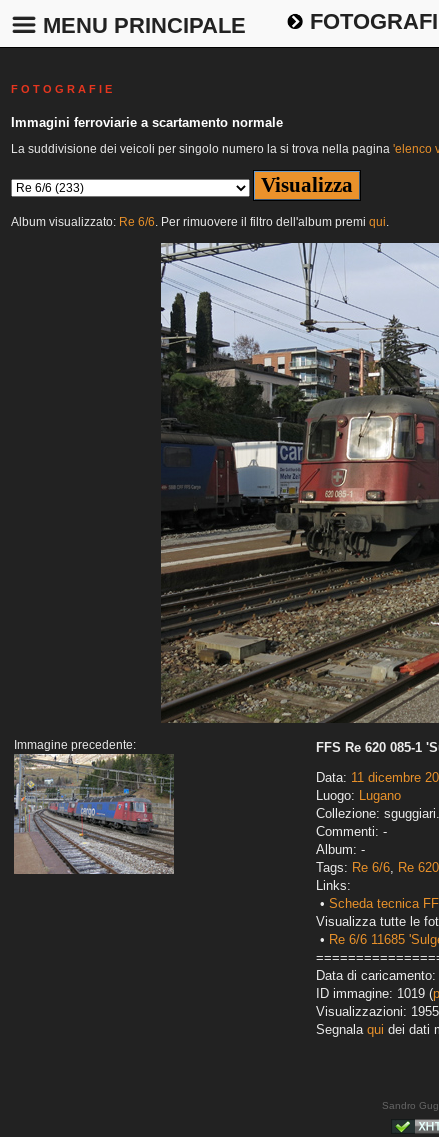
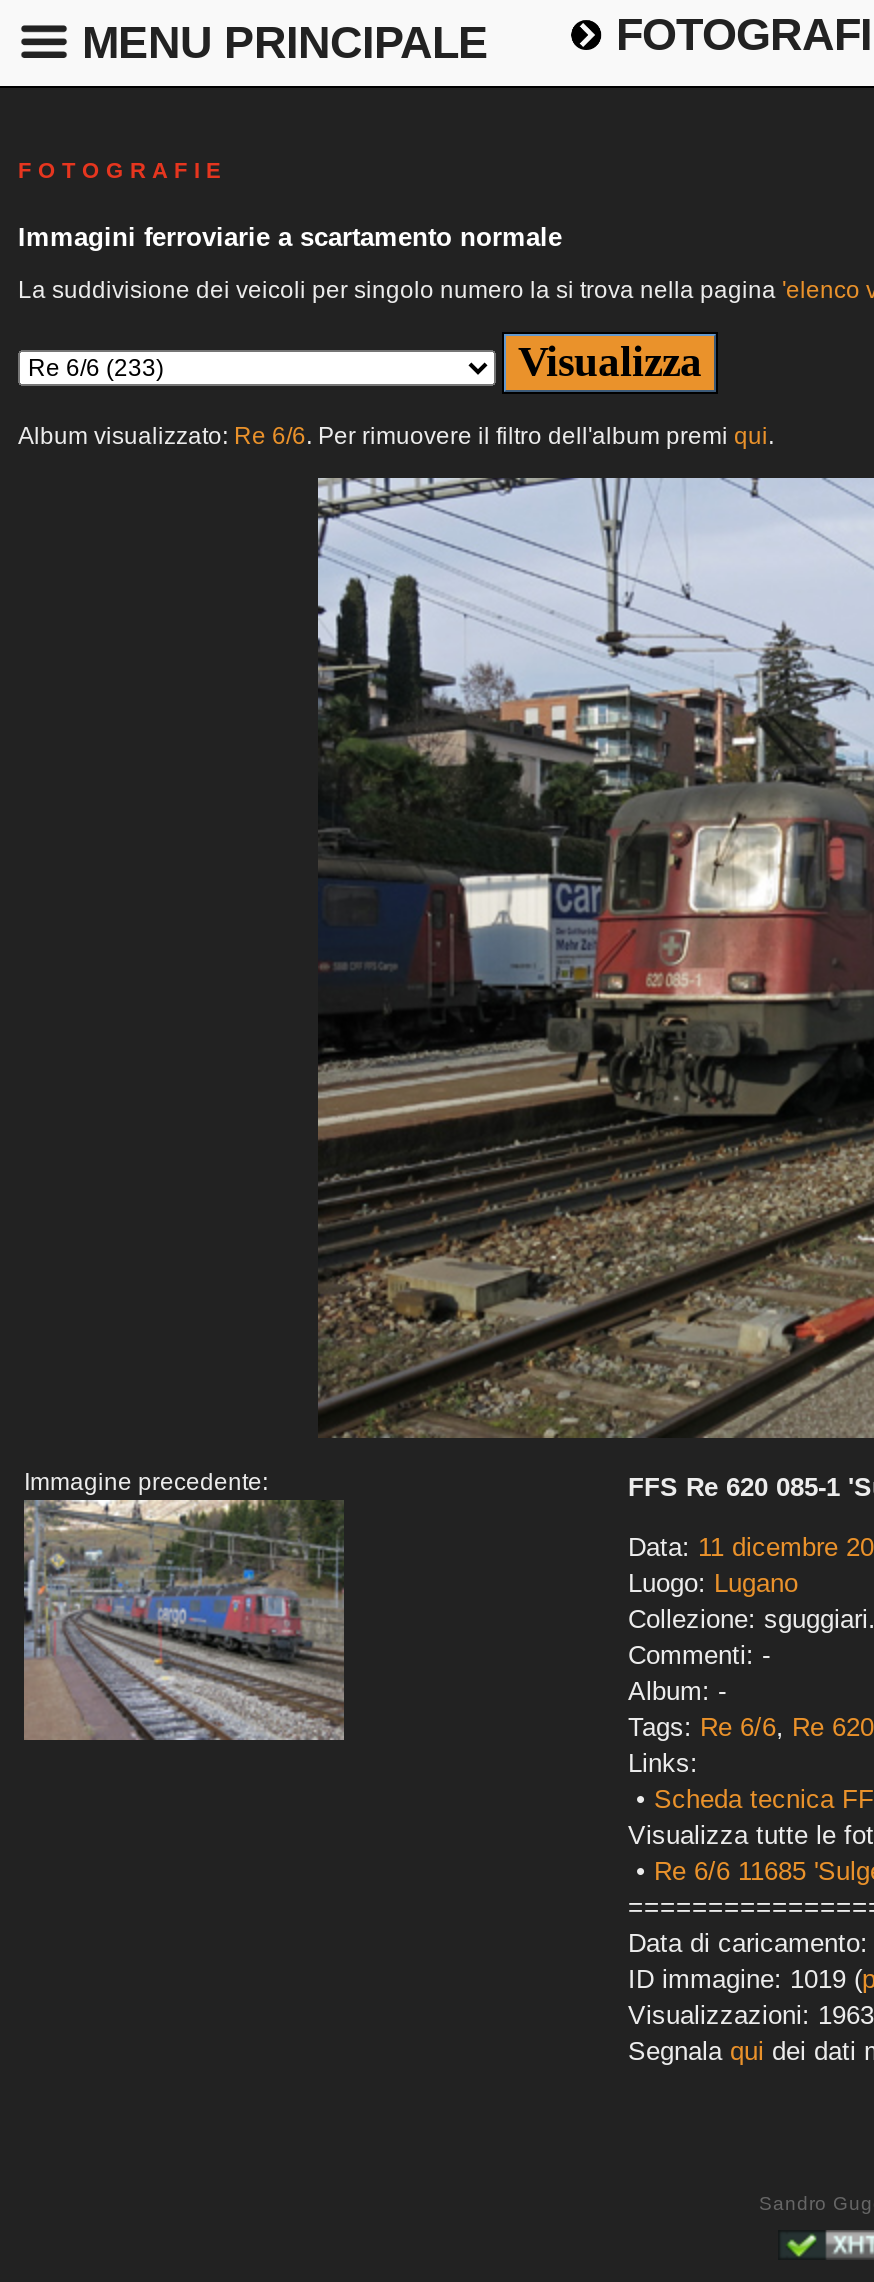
- Visualizzazioni: 1955
+ Visualizzazioni: 1963
